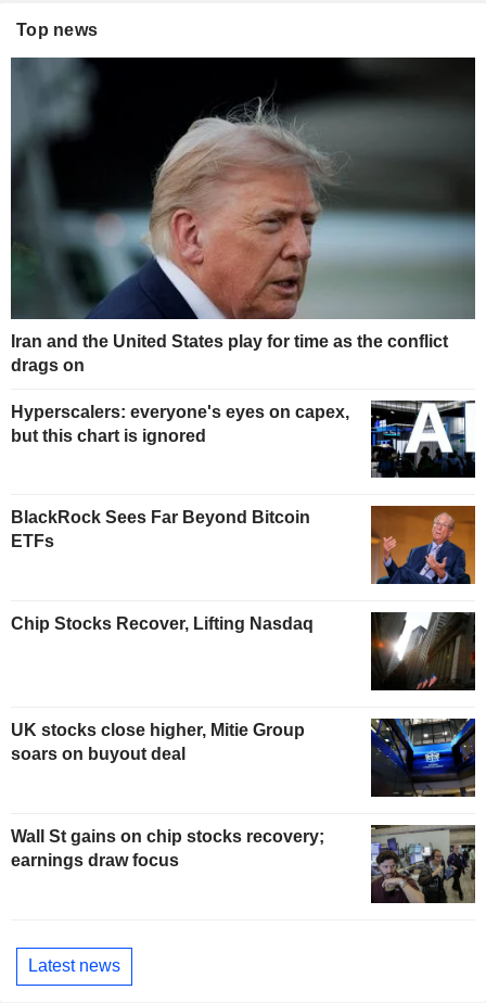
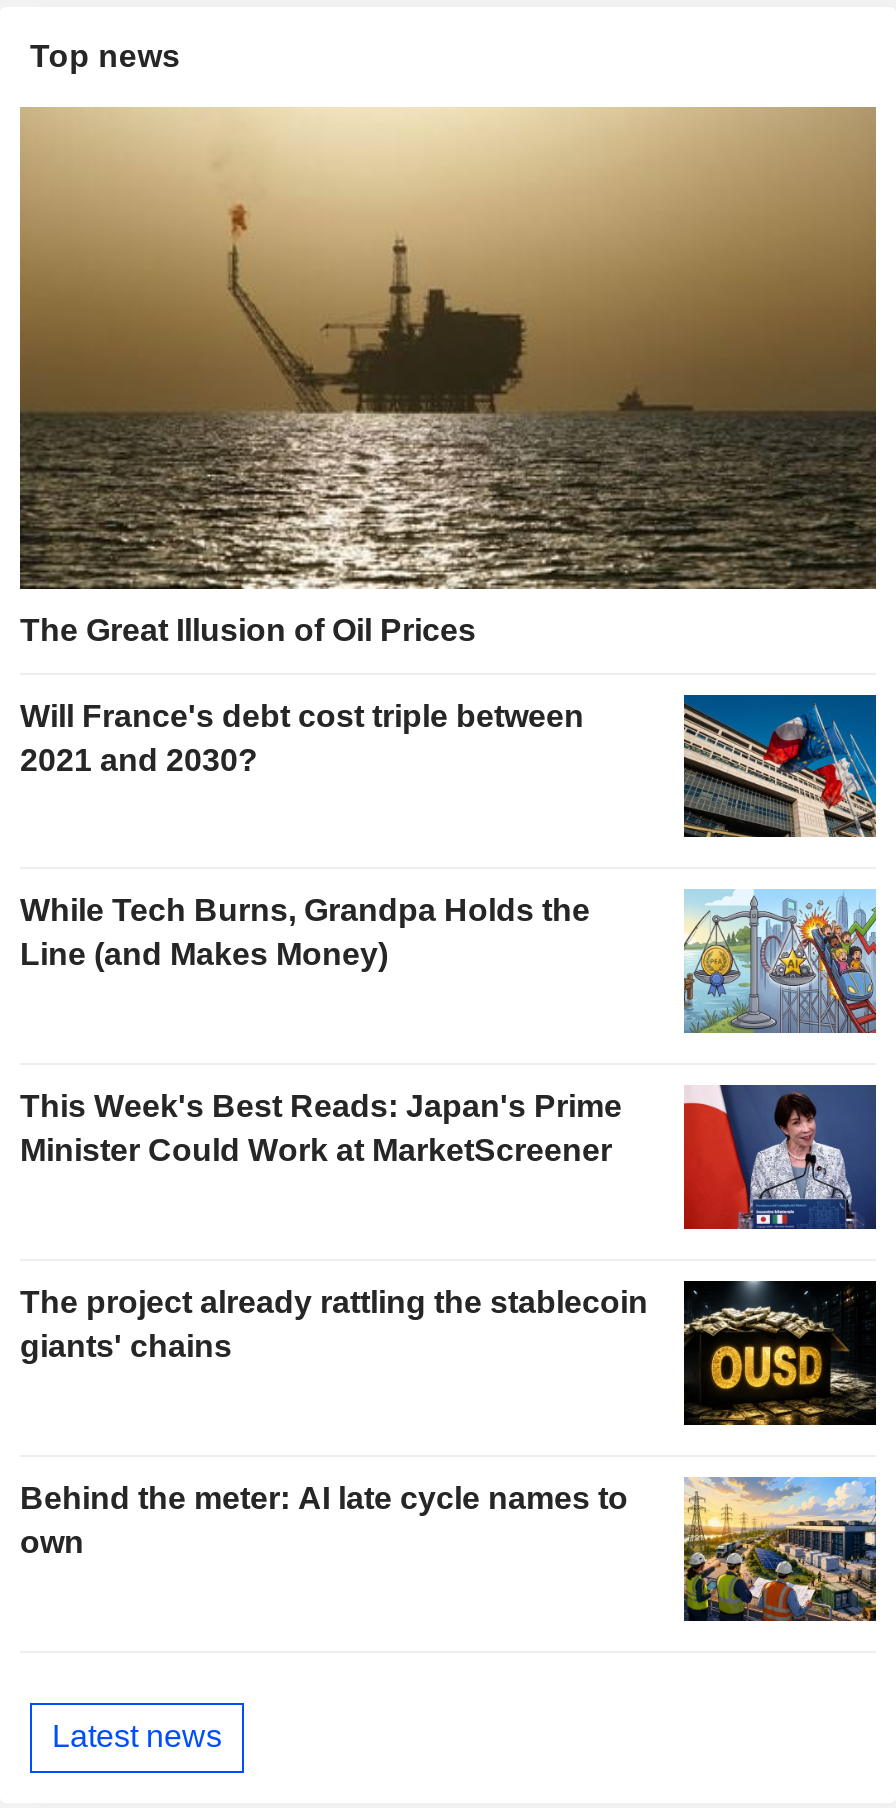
- [image]
- Iran and the United States play for time as the conflict
- drags on
+ [image]
+ The Great Illusion of Oil Prices

- Hyperscalers: everyone's eyes on capex,
- but this chart is ignored
+ Will France's debt cost triple between
+ 2021 and 2030?

- [image]
+ [image]

- BlackRock Sees Far Beyond Bitcoin
- ETFs
+ While Tech Burns, Grandpa Holds the
+ Line (and Makes Money)

- [image]
+ [image]

- Chip Stocks Recover, Lifting Nasdaq
+ This Week's Best Reads: Japan's Prime
+ Minister Could Work at MarketScreener

- [image]
+ [image]

- UK stocks close higher, Mitie Group
- soars on buyout deal
+ The project already rattling the stablecoin
+ giants' chains

- [image]
+ [image]

- Wall St gains on chip stocks recovery;
- earnings draw focus
+ Behind the meter: AI late cycle names to
+ own

- [image]
+ [image]
